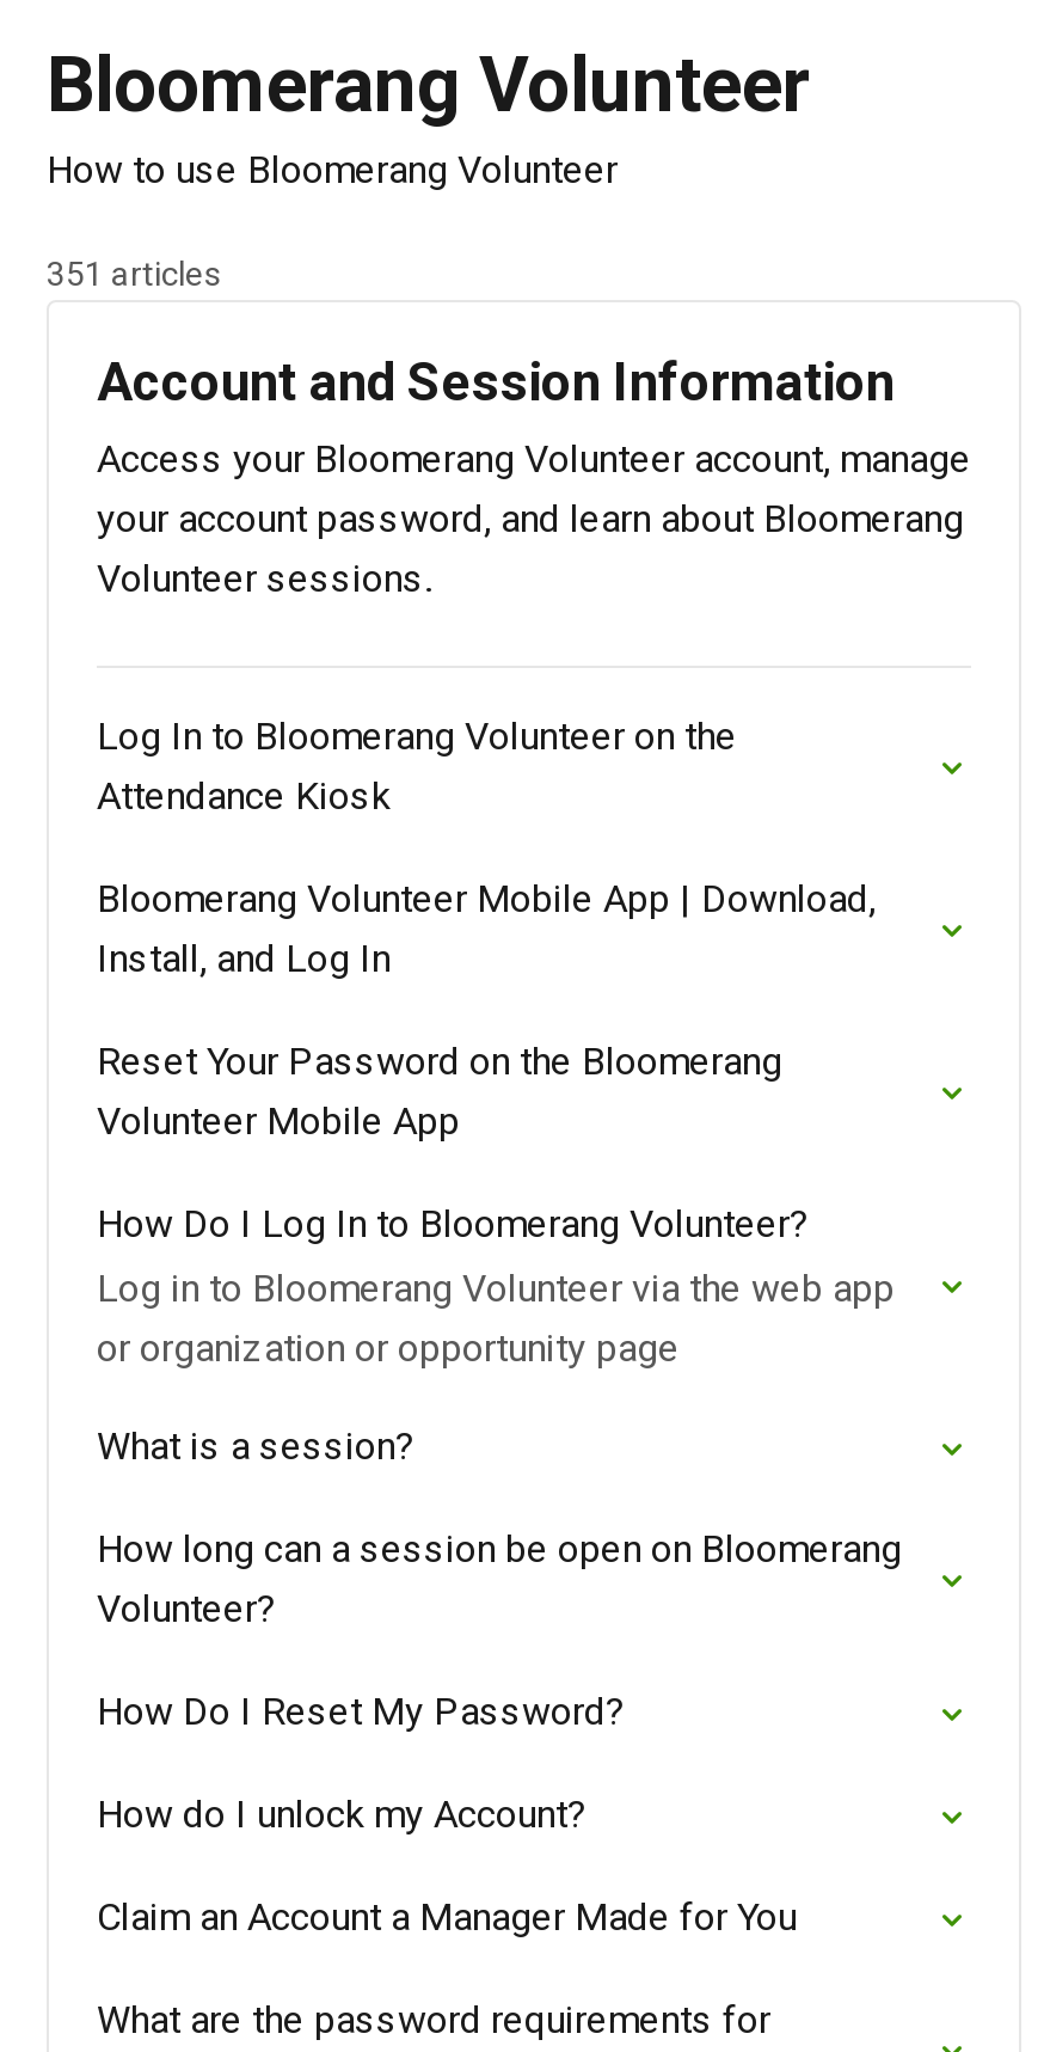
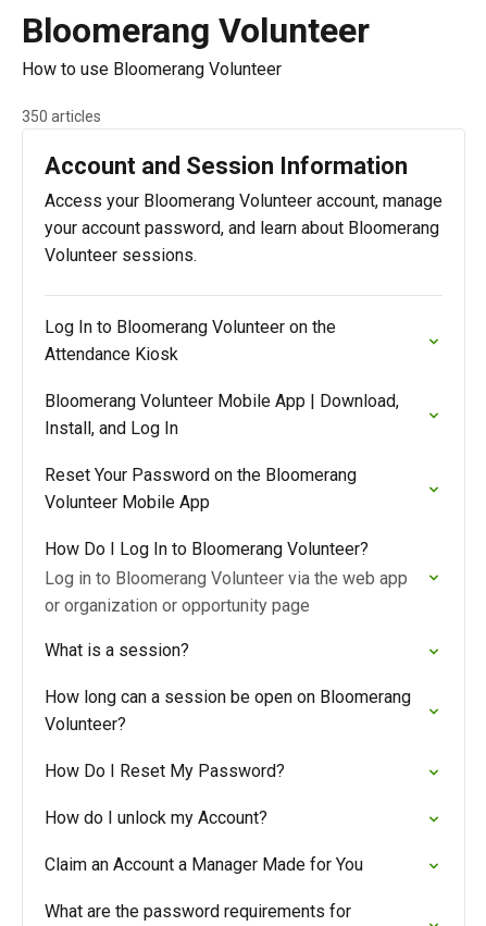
- 351 articles
+ 350 articles
